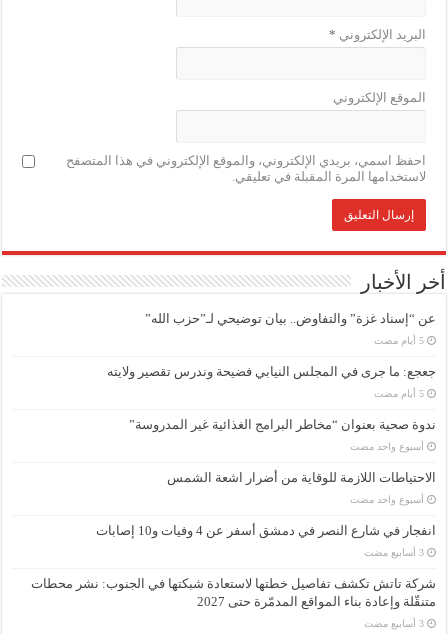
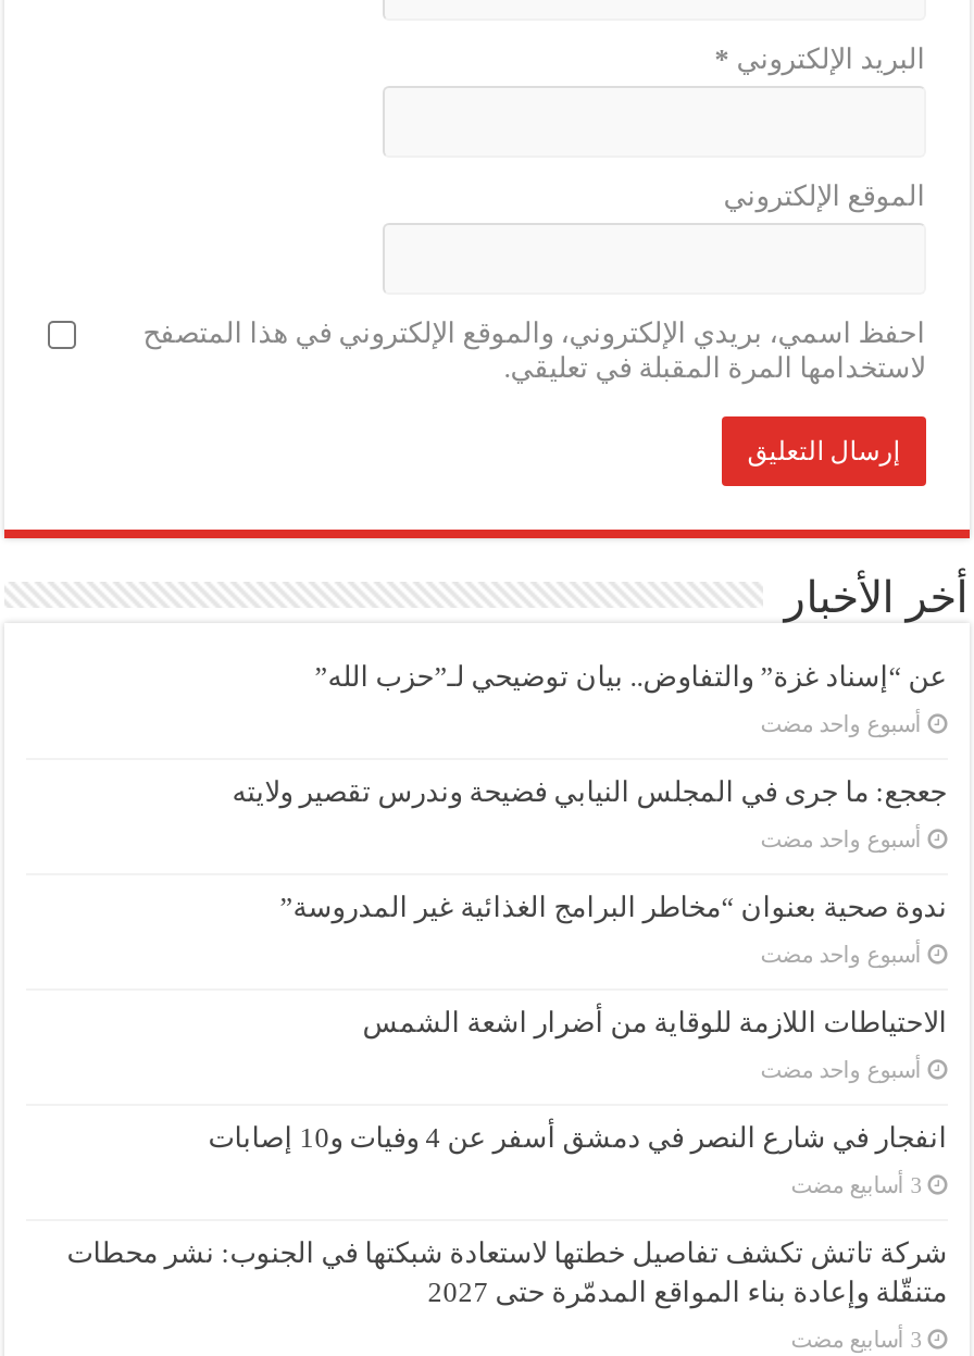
+ أسبوع واحد مضت

+ أسبوع واحد مضت
